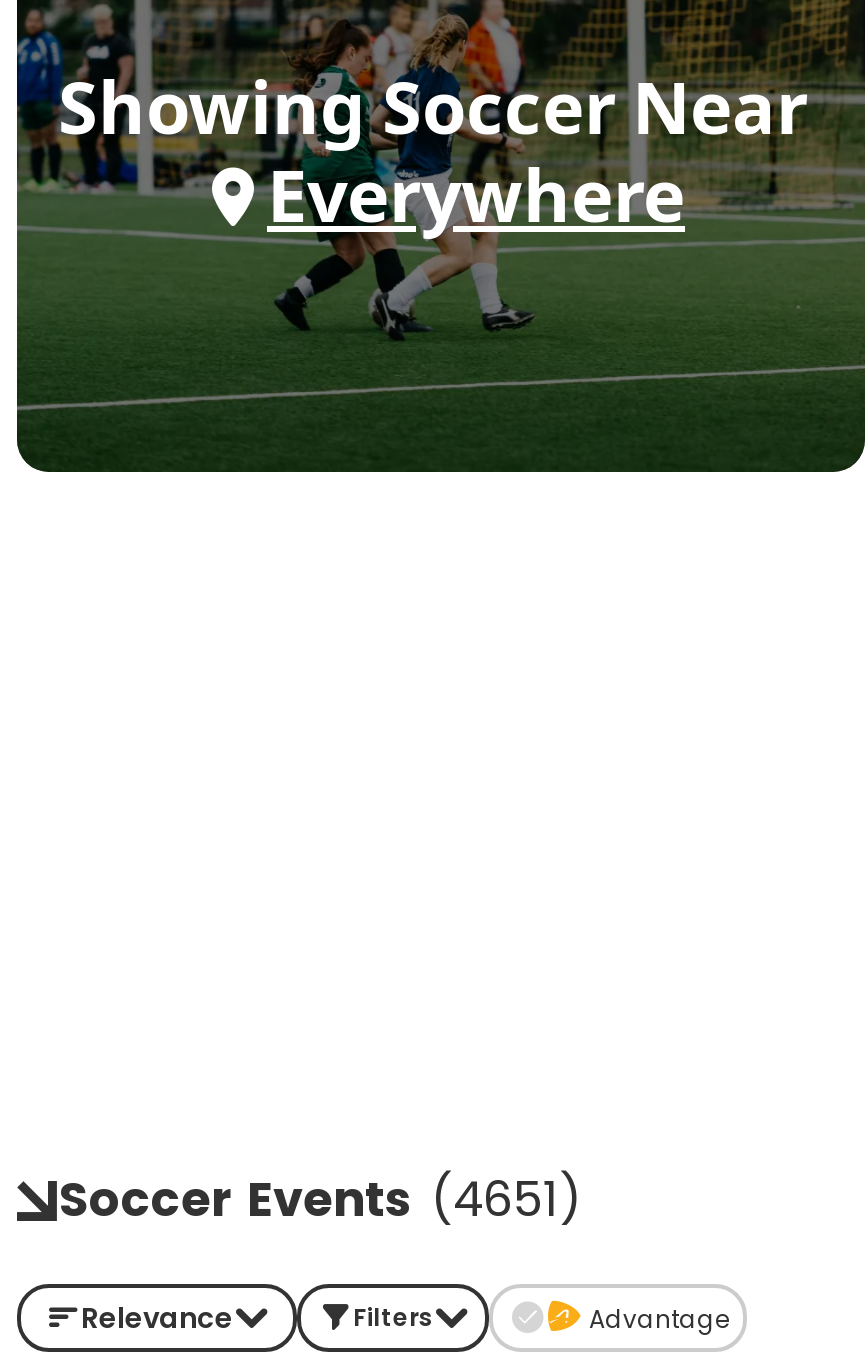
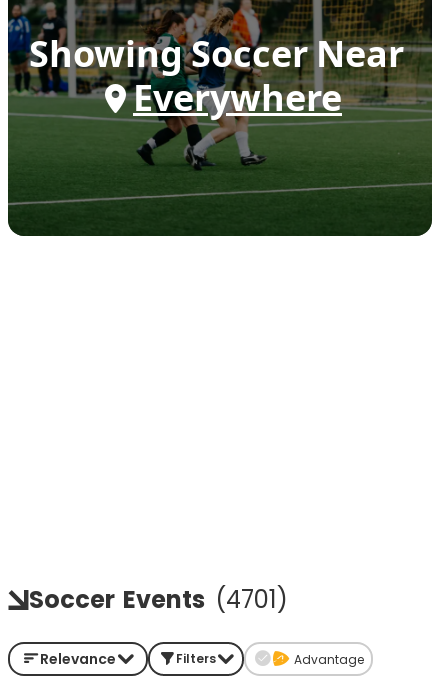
- Soccer Events (4651)
+ Soccer Events (4701)
